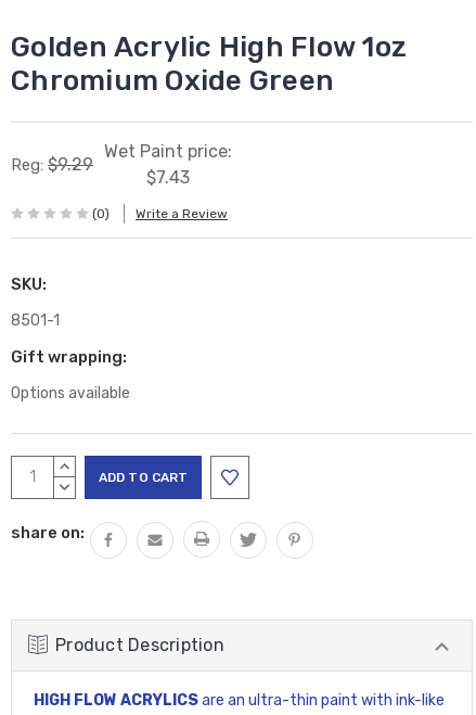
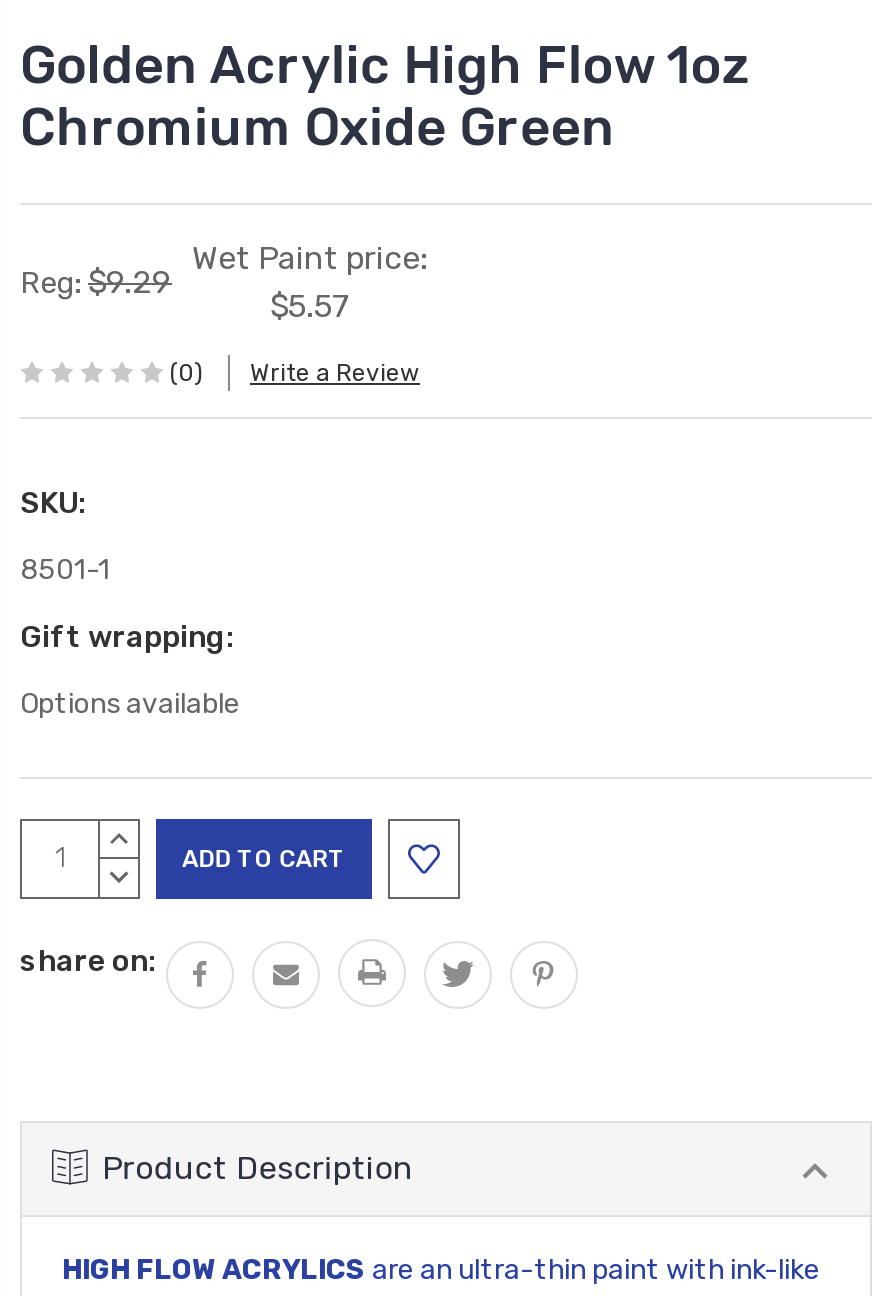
- $7.43
+ $5.57
